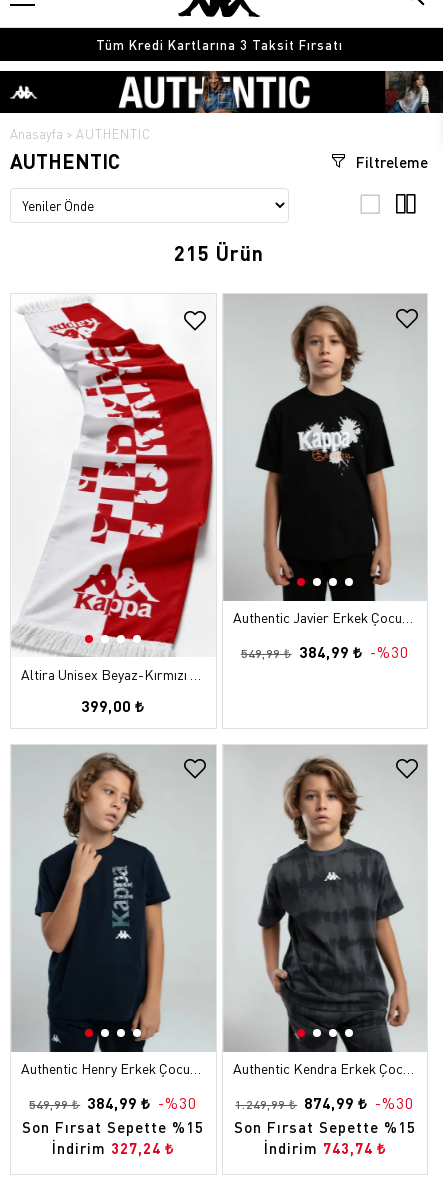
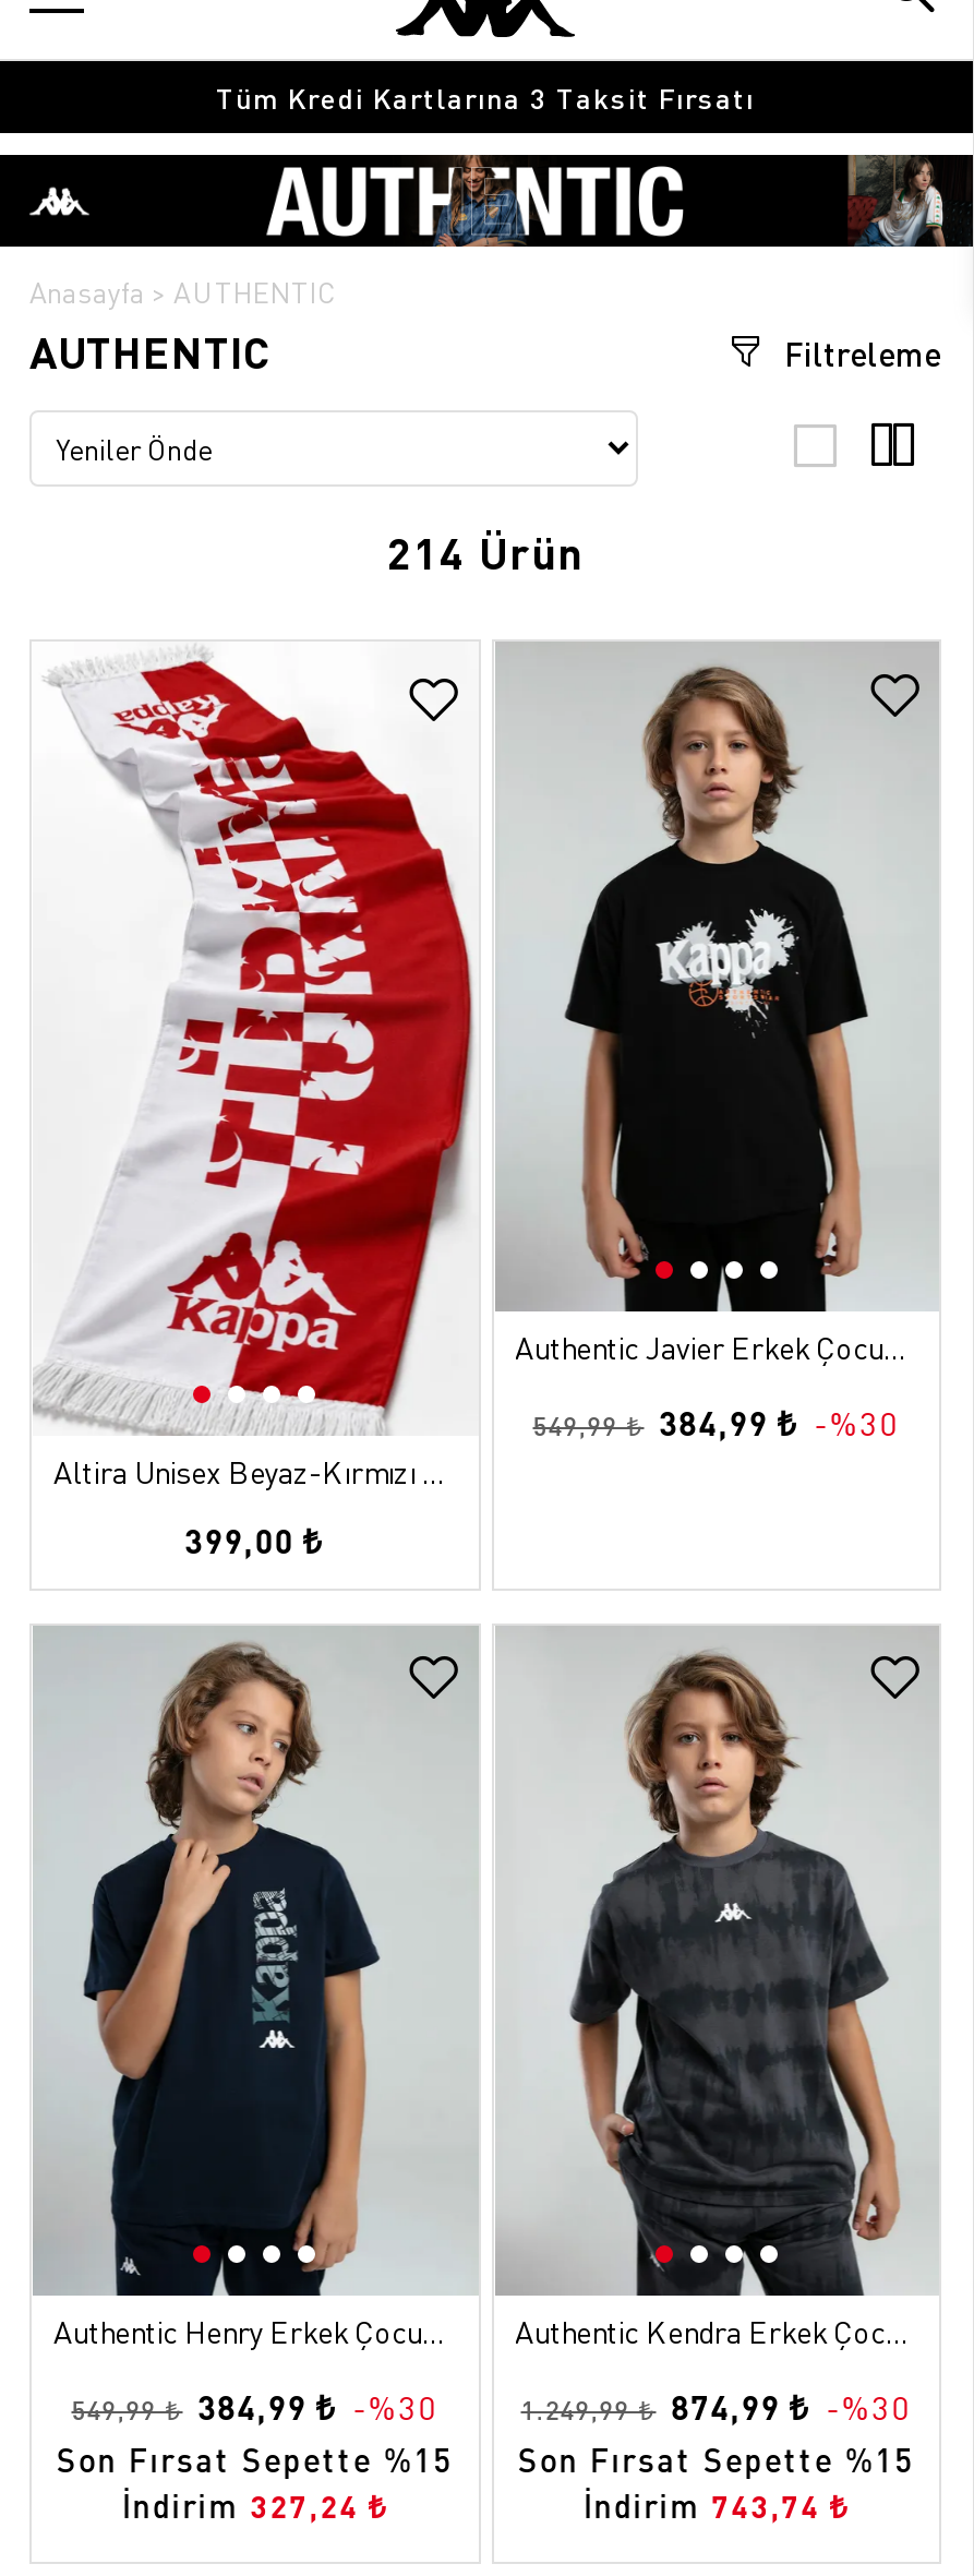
- 215 Ürün
+ 214 Ürün
